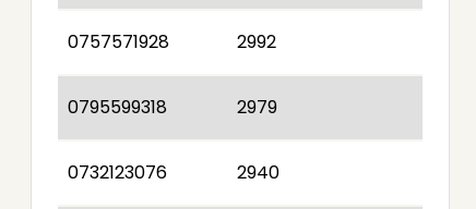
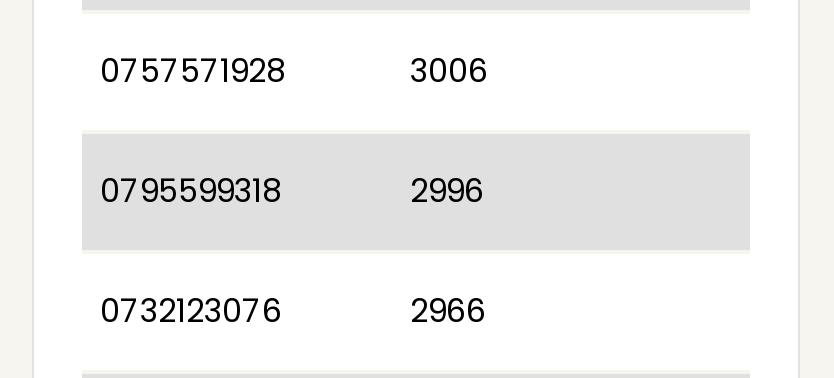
- 2992
+ 3006

- 2979
+ 2996

- 2940
+ 2966
